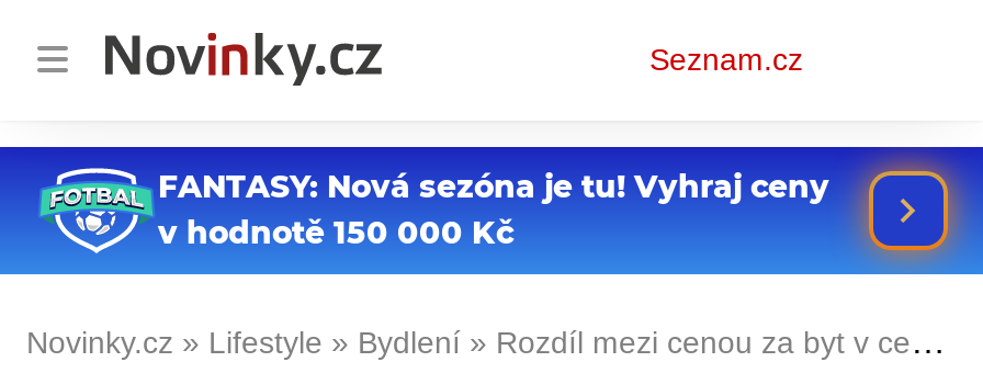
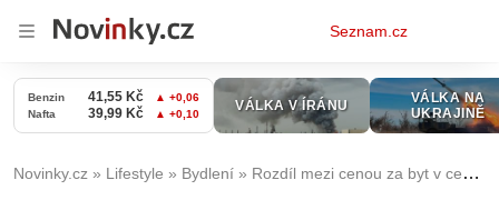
- [image]
+ [image]
